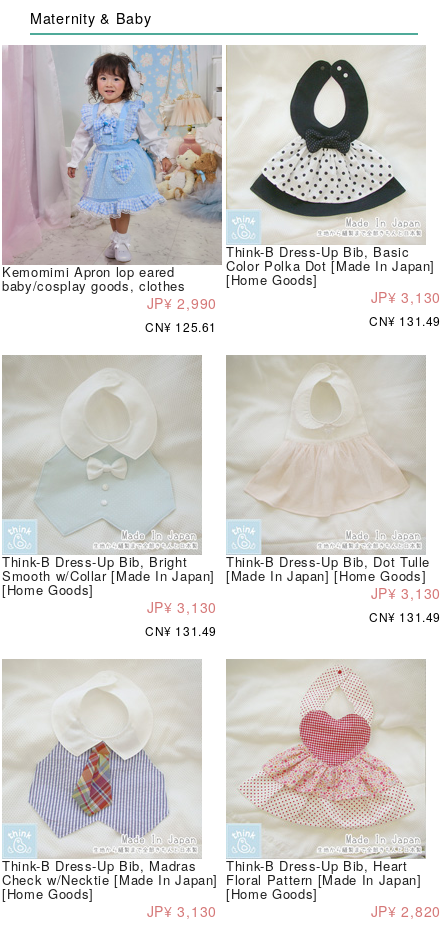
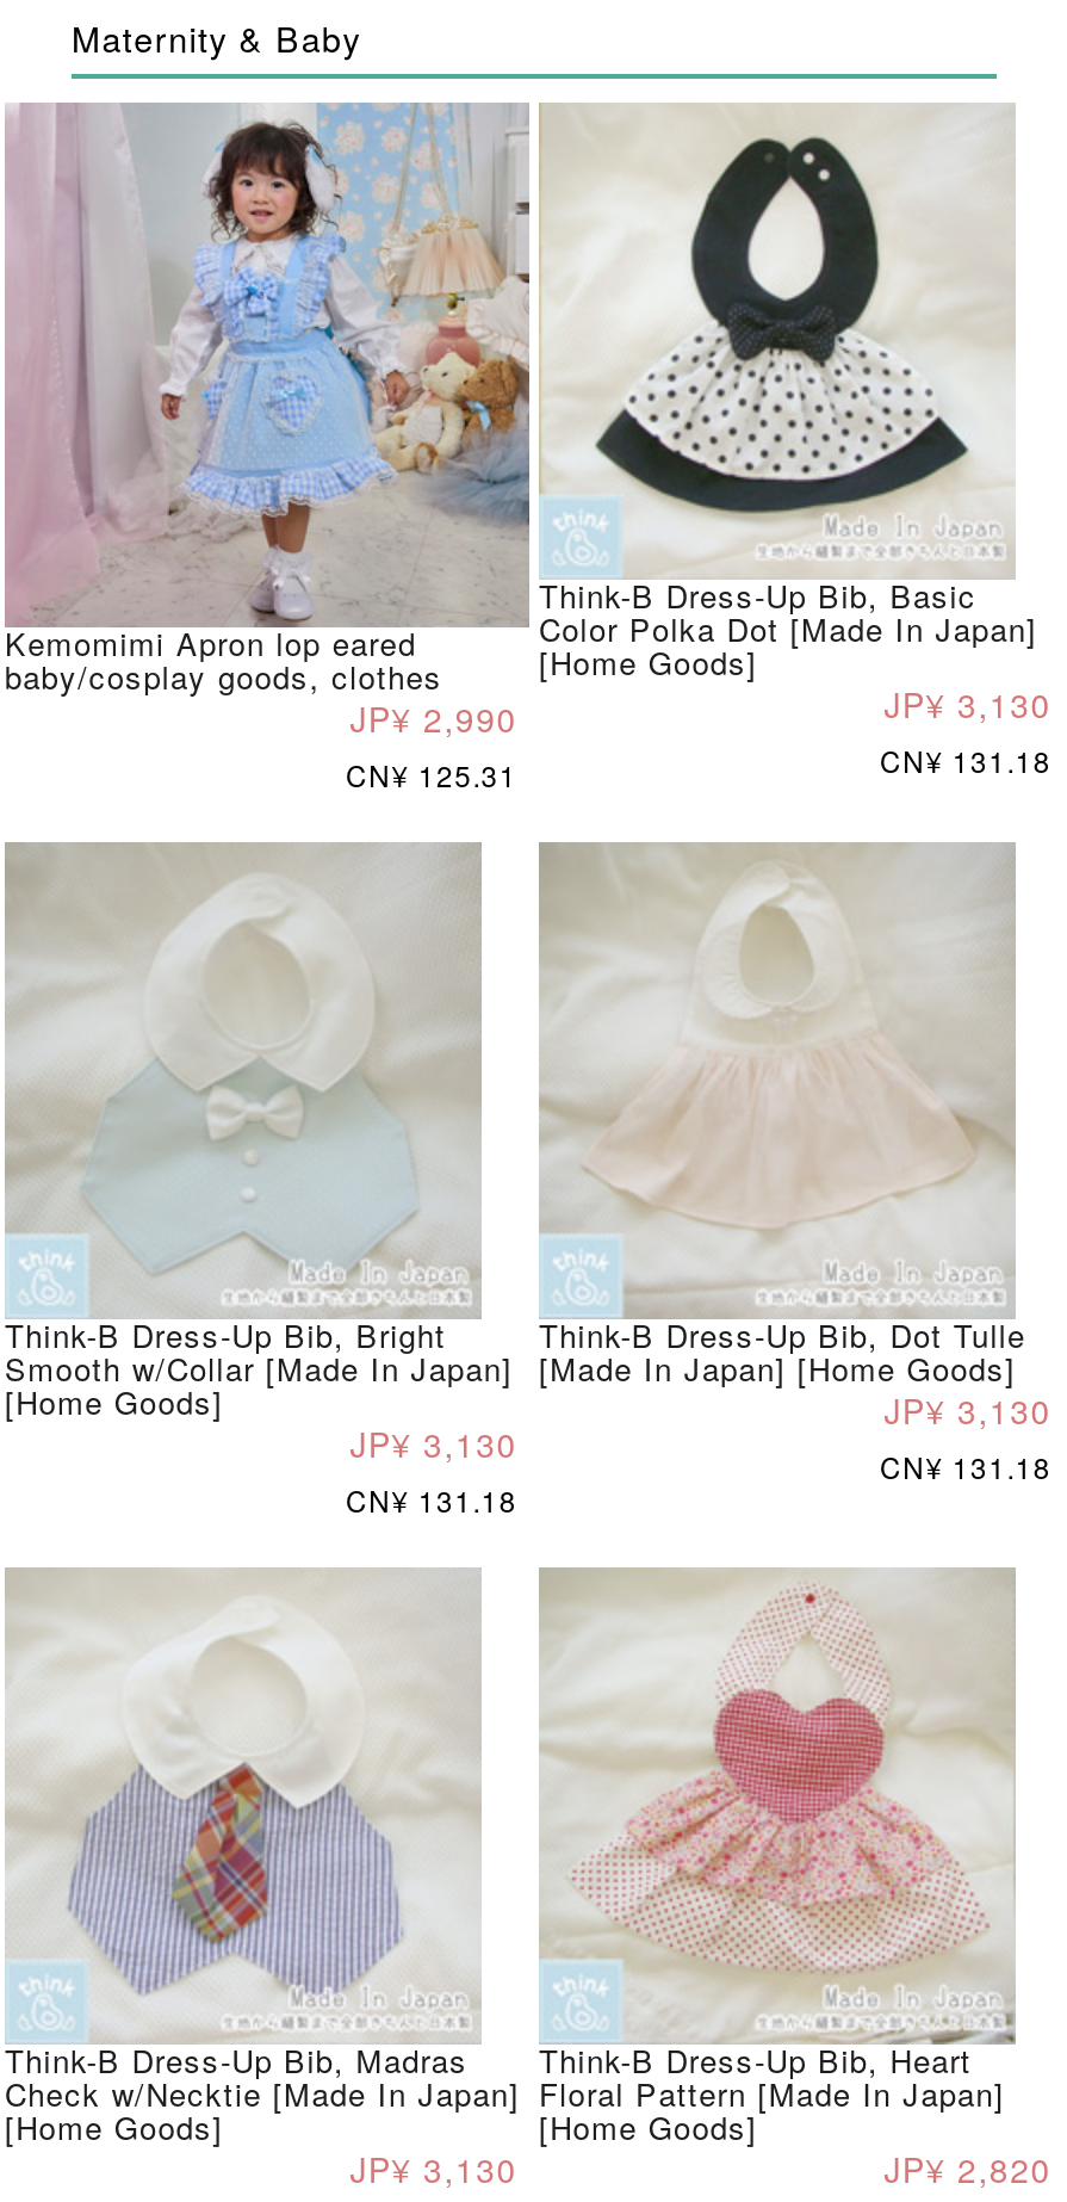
- CN¥ 131.49
+ CN¥ 131.18

- CN¥ 125.61
+ CN¥ 125.31

- CN¥ 131.49
+ CN¥ 131.18

- CN¥ 131.49
+ CN¥ 131.18
